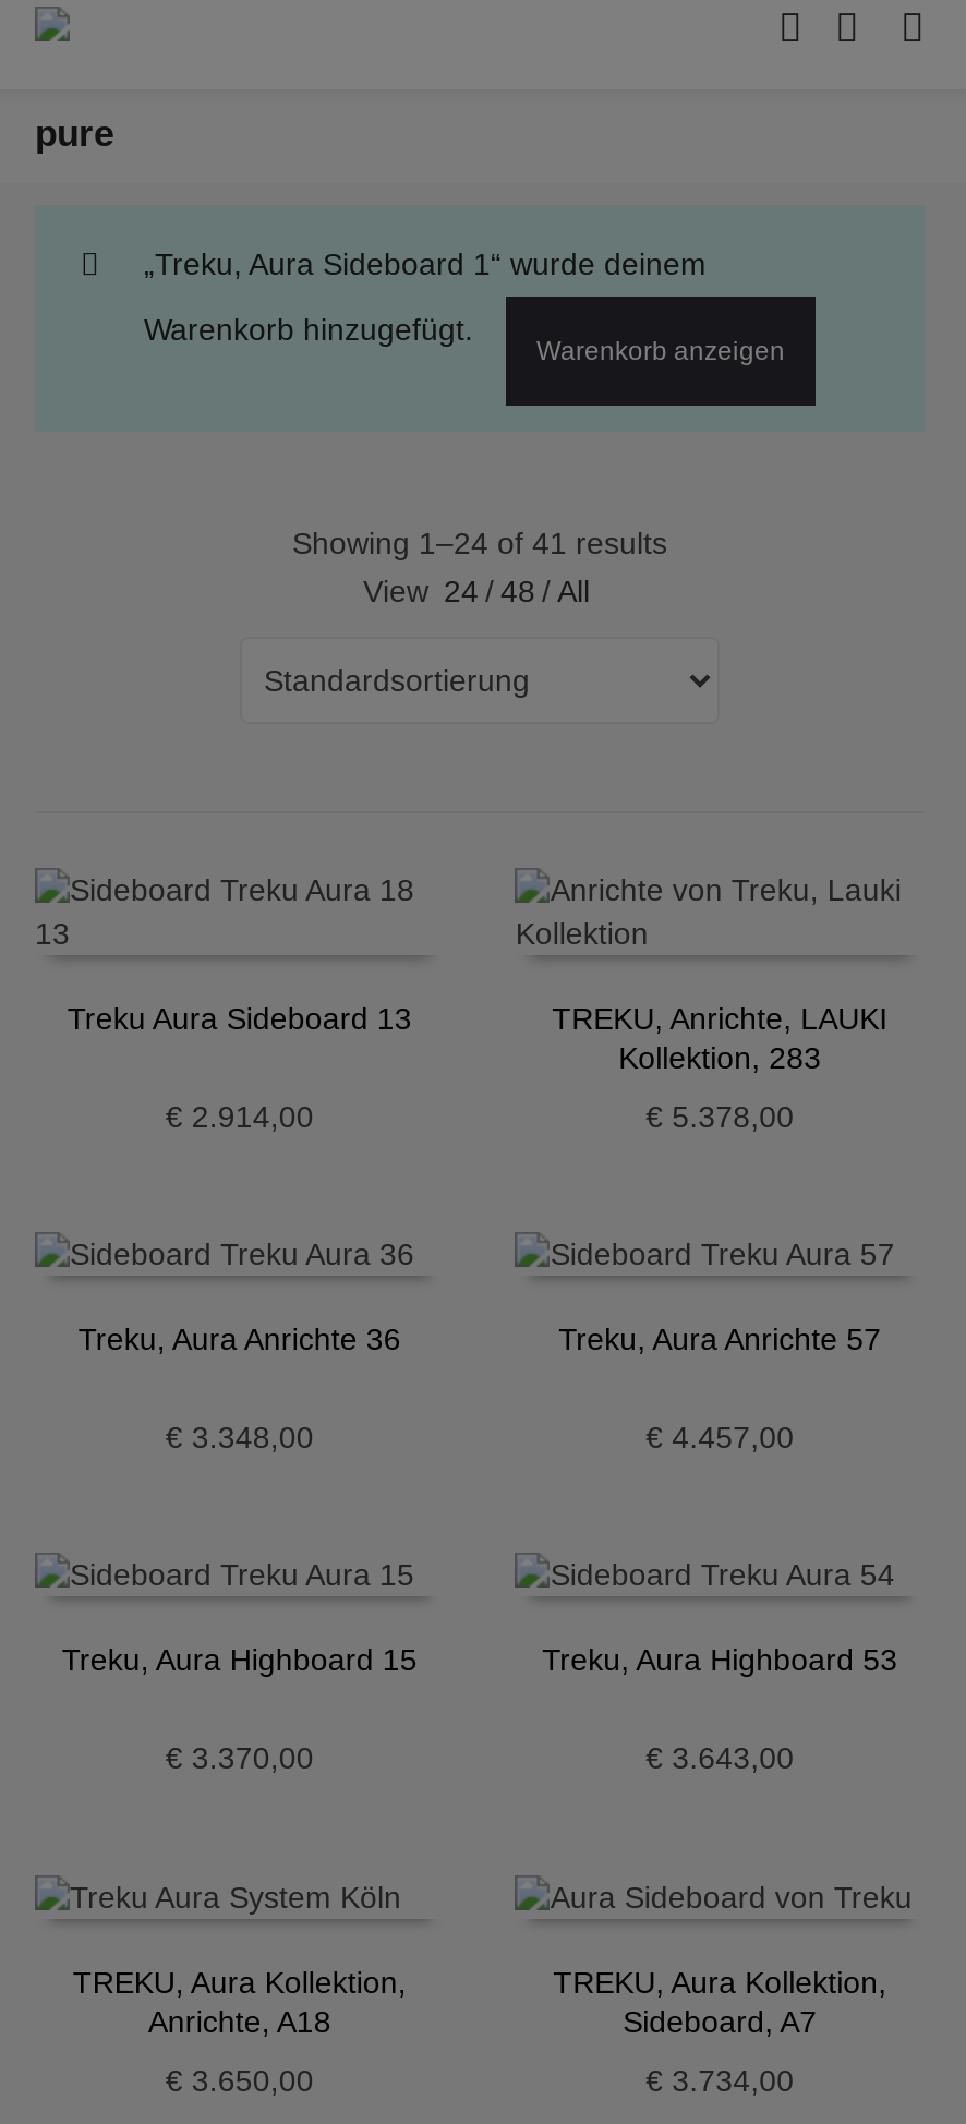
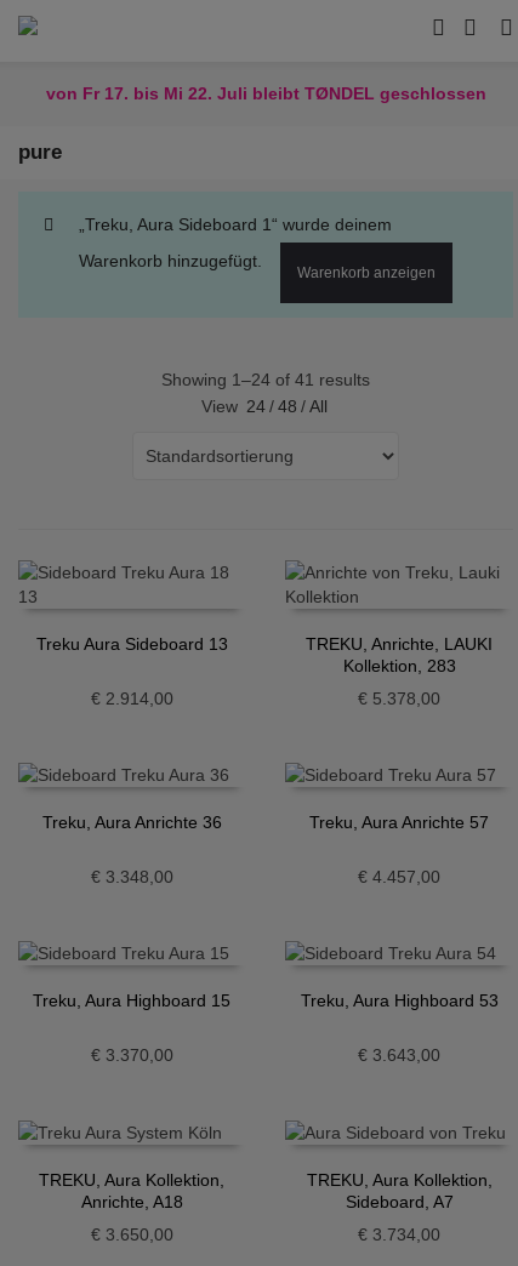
+ von Fr 17. bis Mi 22. Juli bleibt TØNDEL geschlossen
